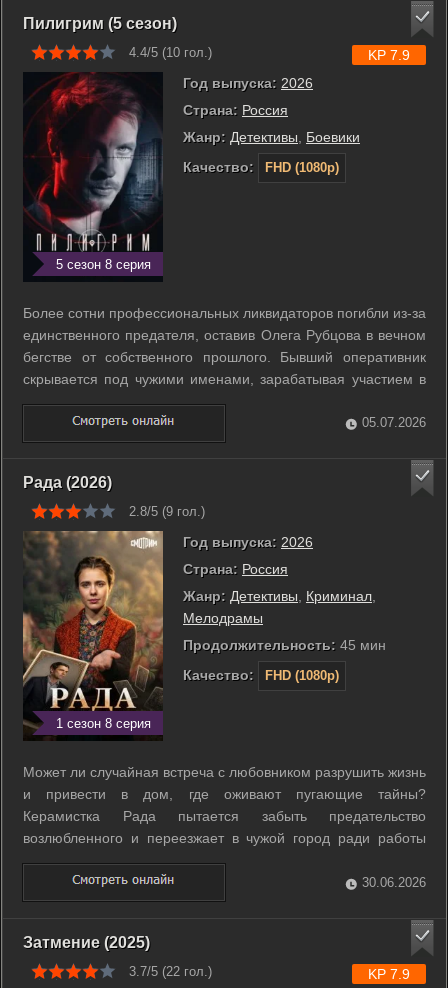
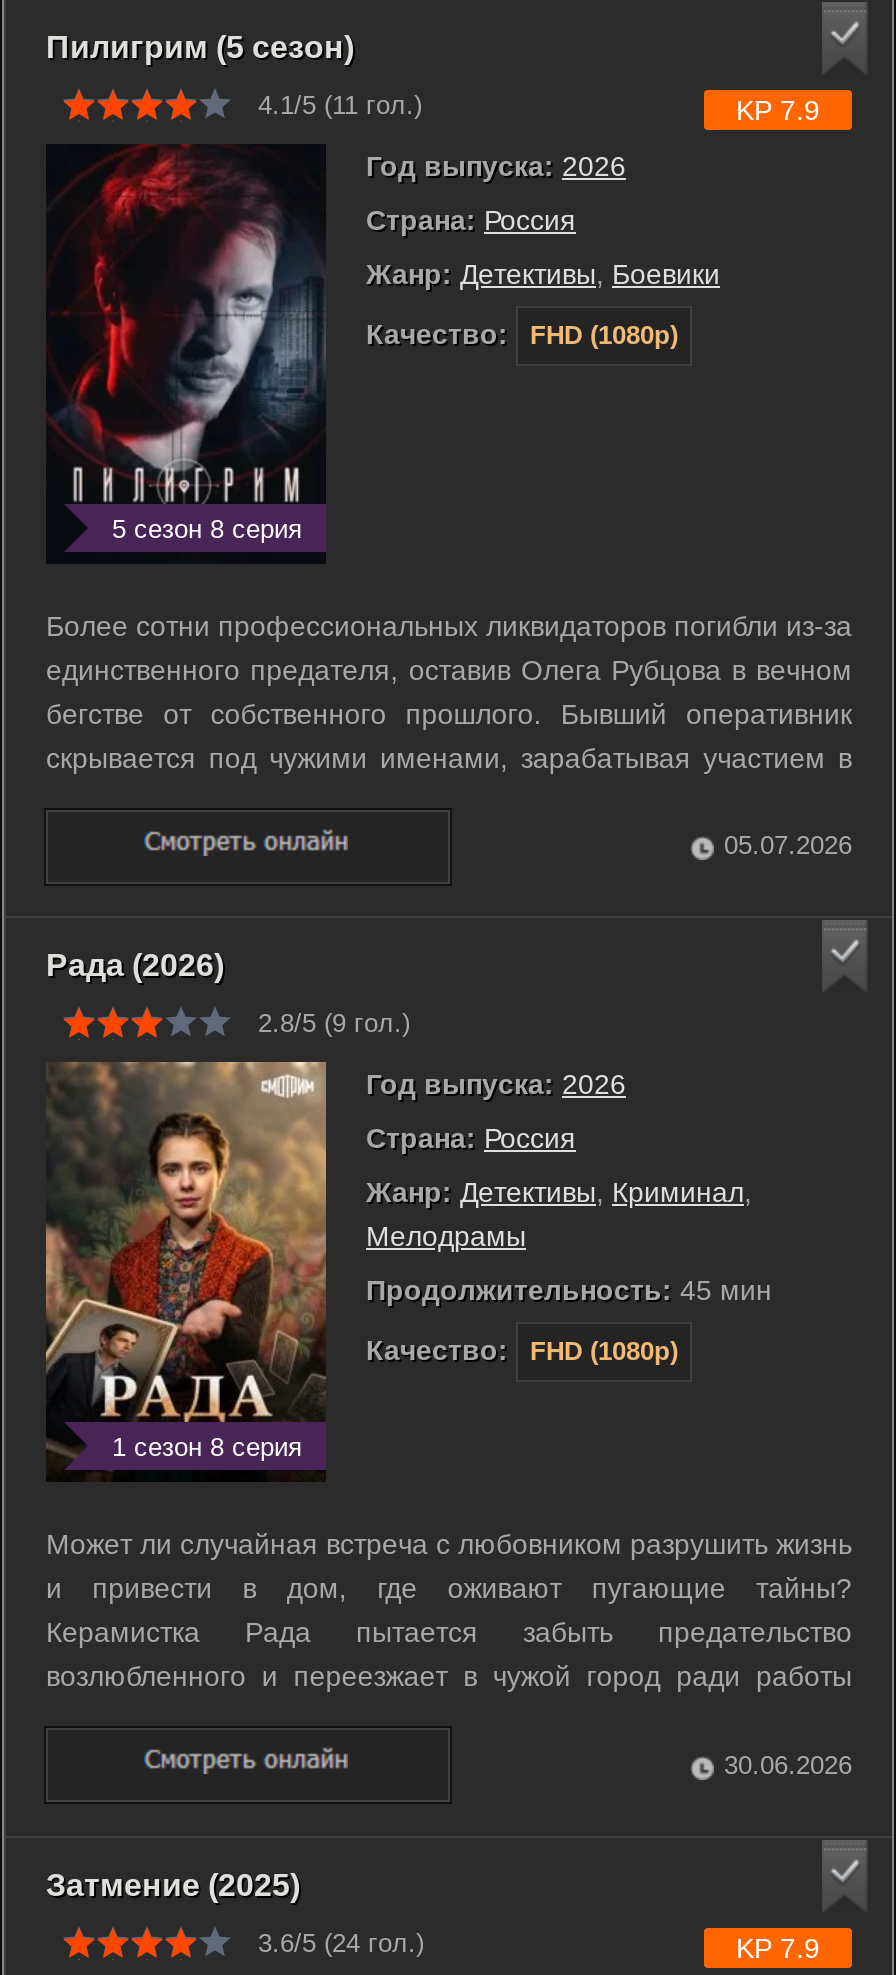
- 4.4/5 (10 гол.)
+ 4.1/5 (11 гол.)

- 3.7/5 (22 гол.)
+ 3.6/5 (24 гол.)
